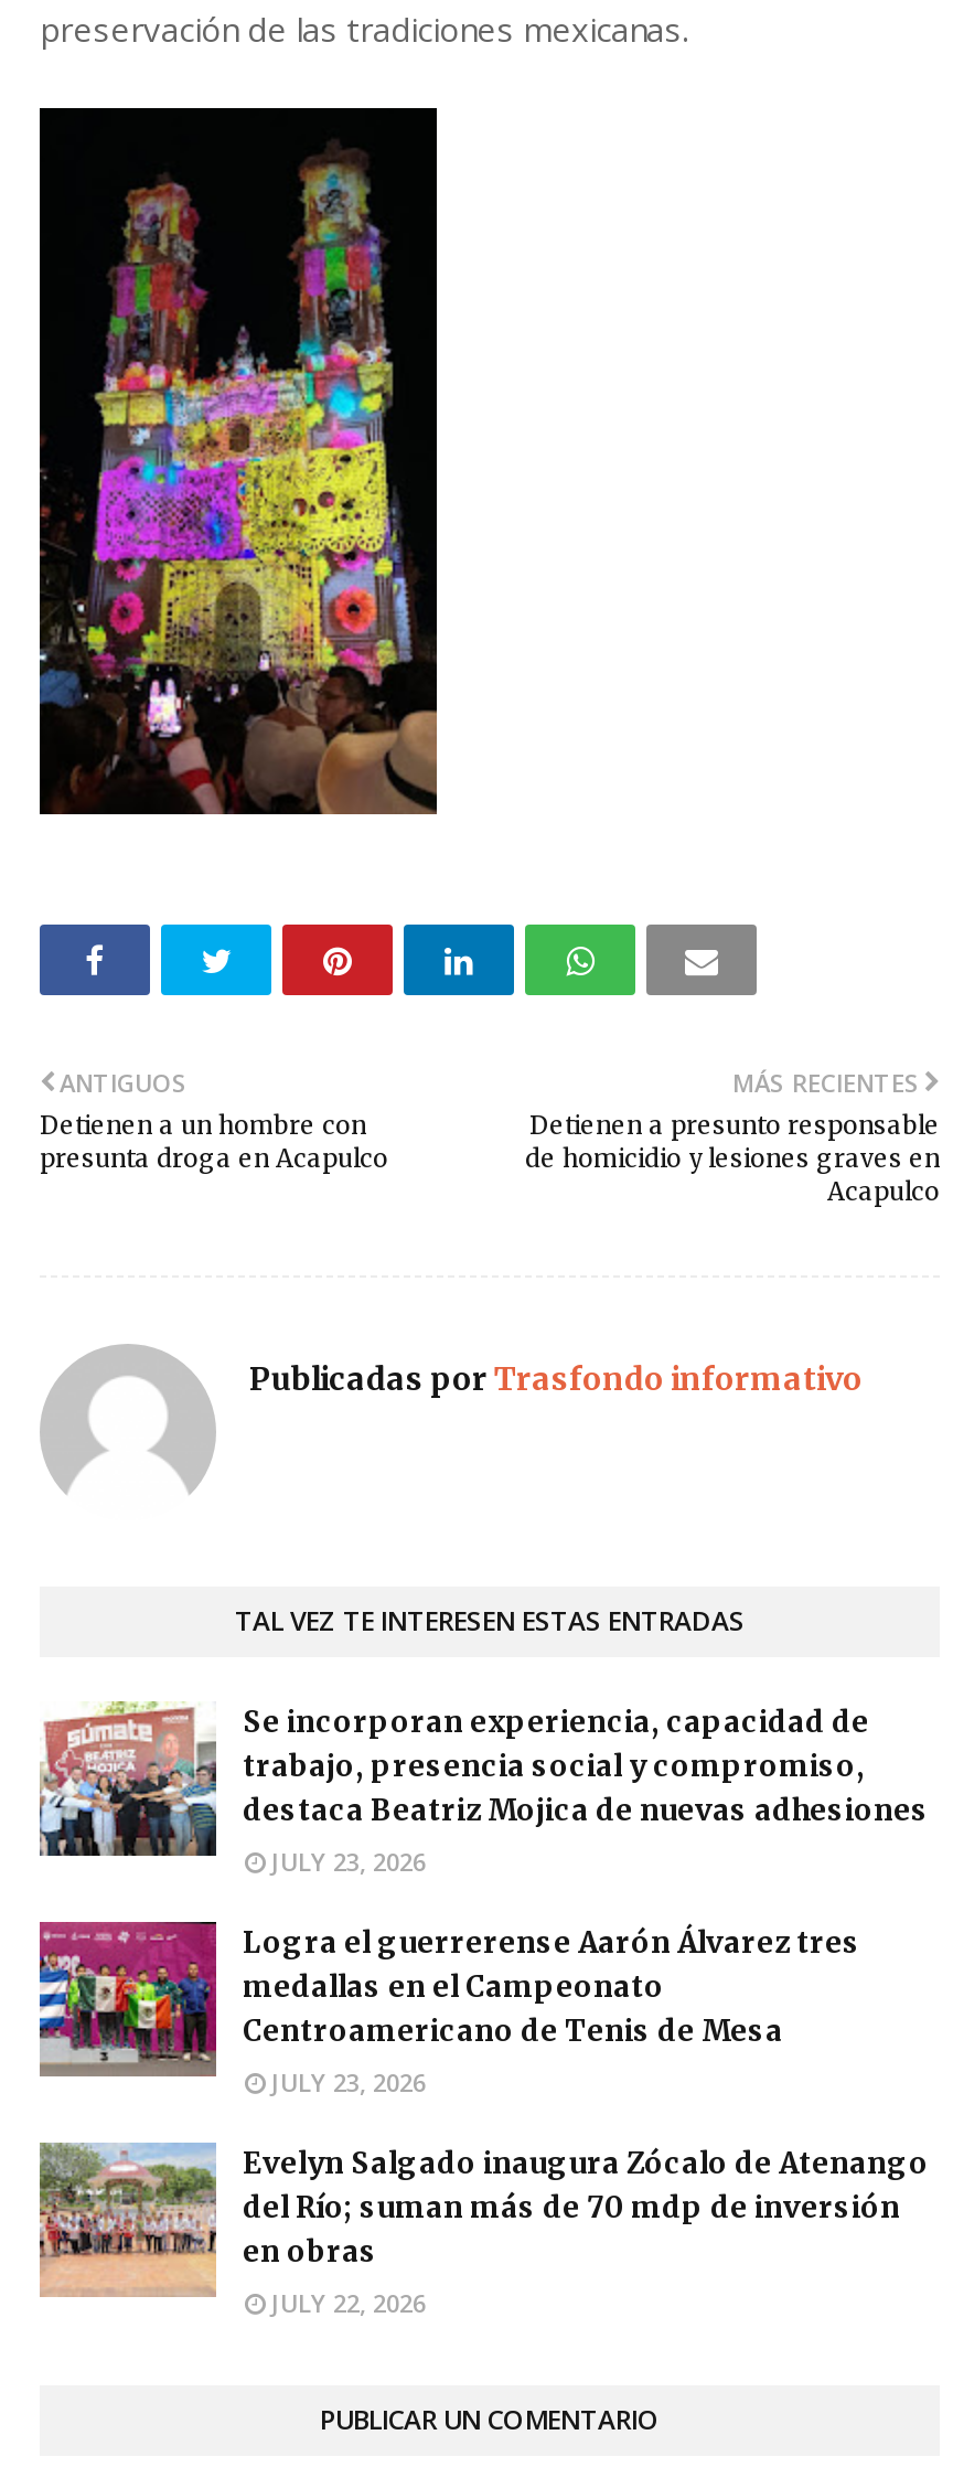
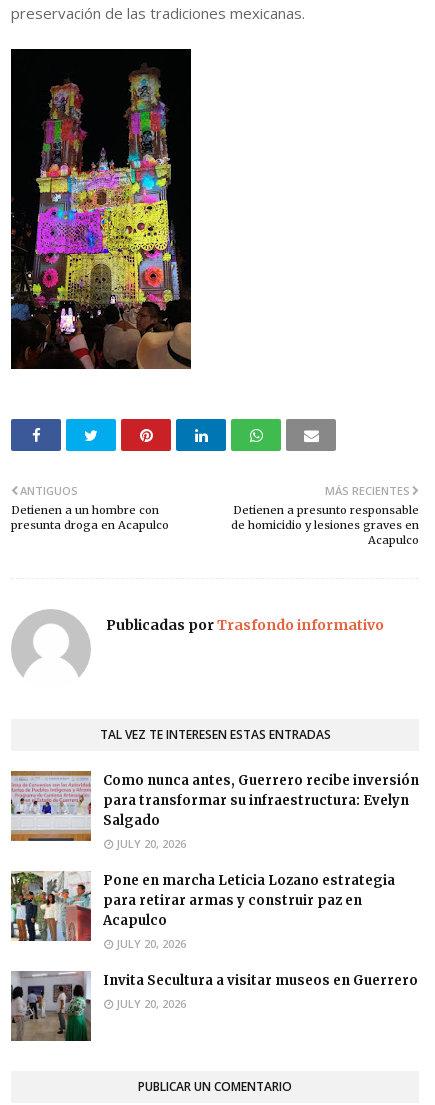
- [image]
- Se incorporan experiencia, capacidad de
- trabajo, presencia social y compromiso,
- destaca Beatriz Mojica de nuevas adhesiones
- JULY 23, 2026
+ [image]
+ Como nunca antes, Guerrero recibe inversión
+ para transformar su infraestructura: Evelyn
+ Salgado
+ JULY 20, 2026

- [image]
- Logra el guerrerense Aarón Álvarez tres
- medallas en el Campeonato
- Centroamericano de Tenis de Mesa
- JULY 23, 2026
+ [image]
+ Pone en marcha Leticia Lozano estrategia
+ para retirar armas y construir paz en
+ Acapulco
+ JULY 20, 2026

- [image]
- Evelyn Salgado inaugura Zócalo de Atenango
- del Río; suman más de 70 mdp de inversión
- en obras
- JULY 22, 2026
+ [image]
+ Invita Secultura a visitar museos en Guerrero
+ JULY 20, 2026
